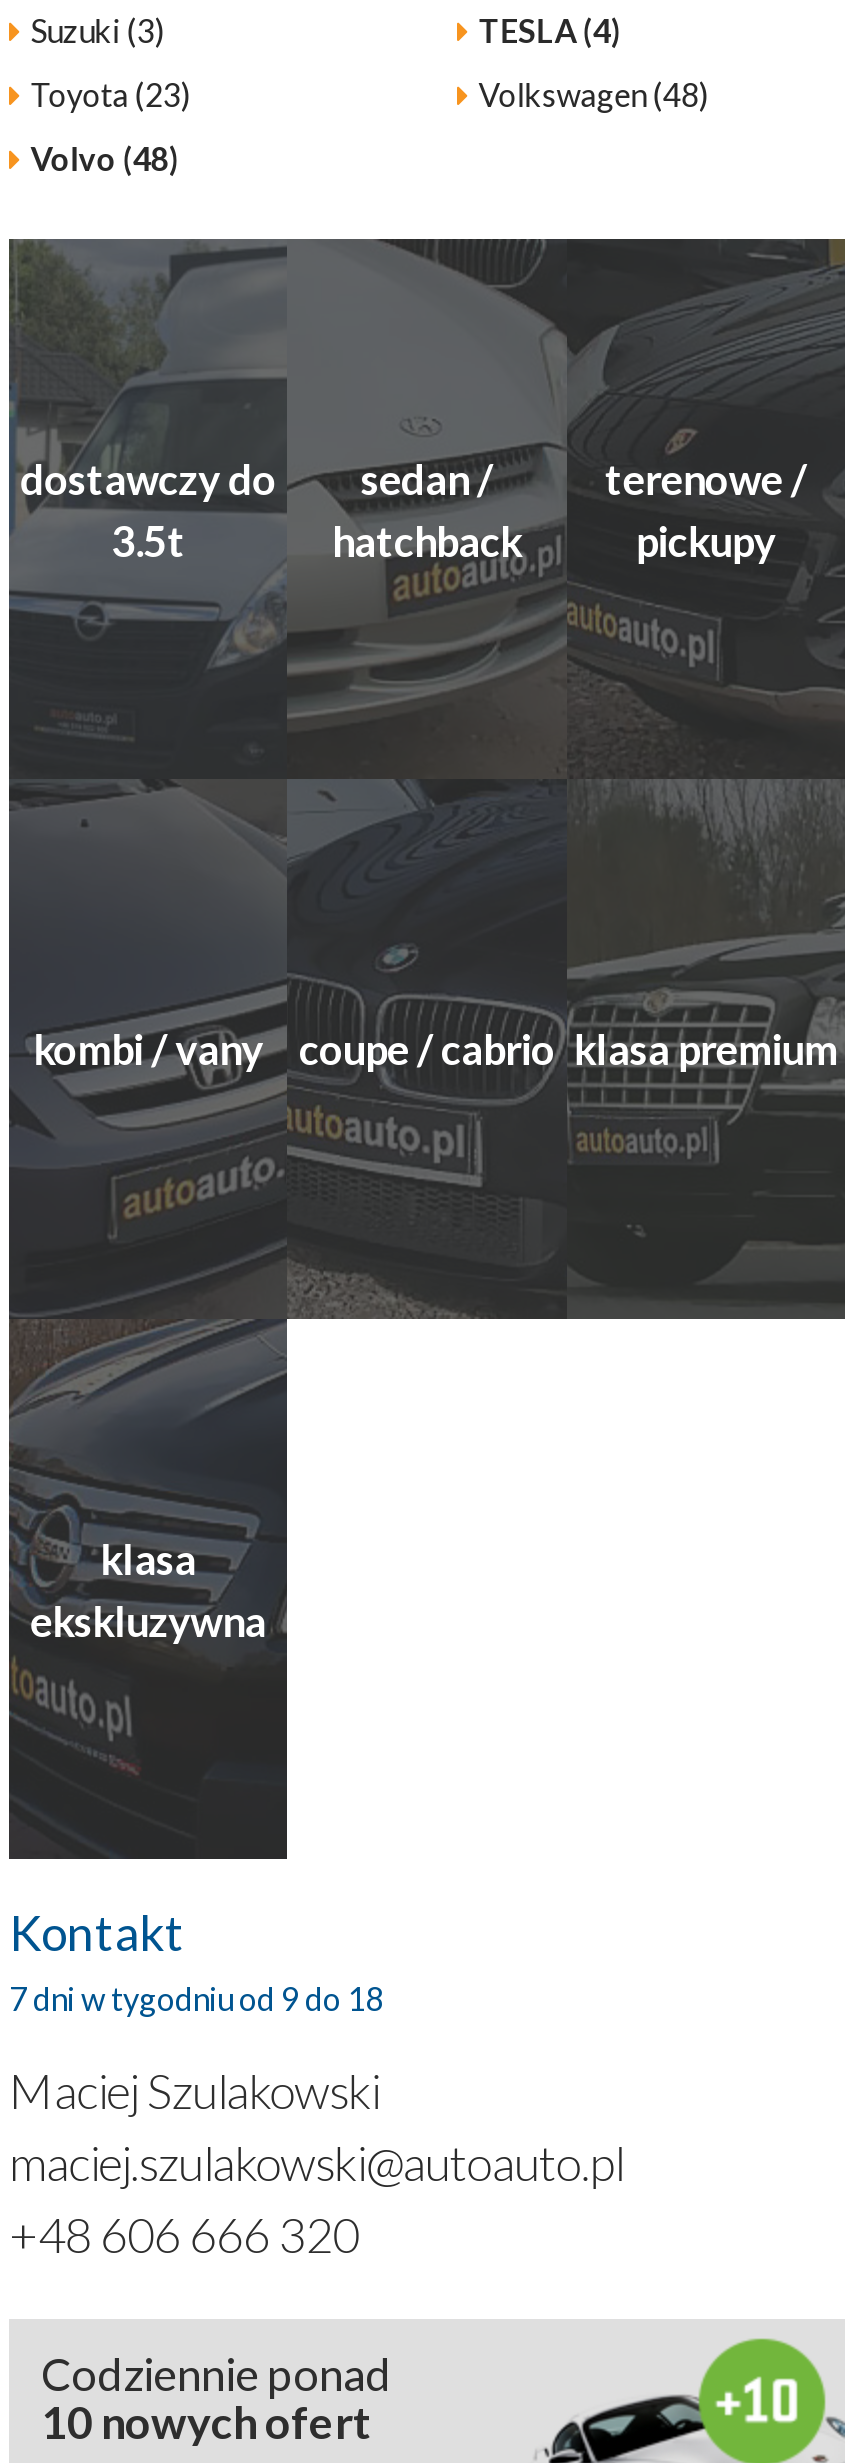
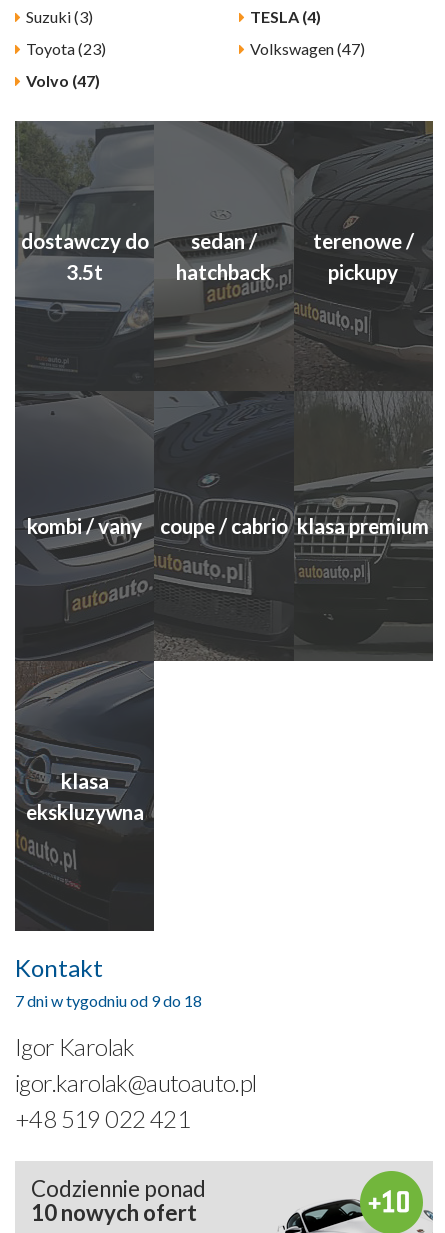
- Volkswagen (48)
+ Volkswagen (47)

- Volvo (48)
+ Volvo (47)

- Maciej Szulakowski
- maciej.szulakowski@autoauto.pl
- +48 606 666 320
+ Igor Karolak
+ igor.karolak@autoauto.pl
+ +48 519 022 421
